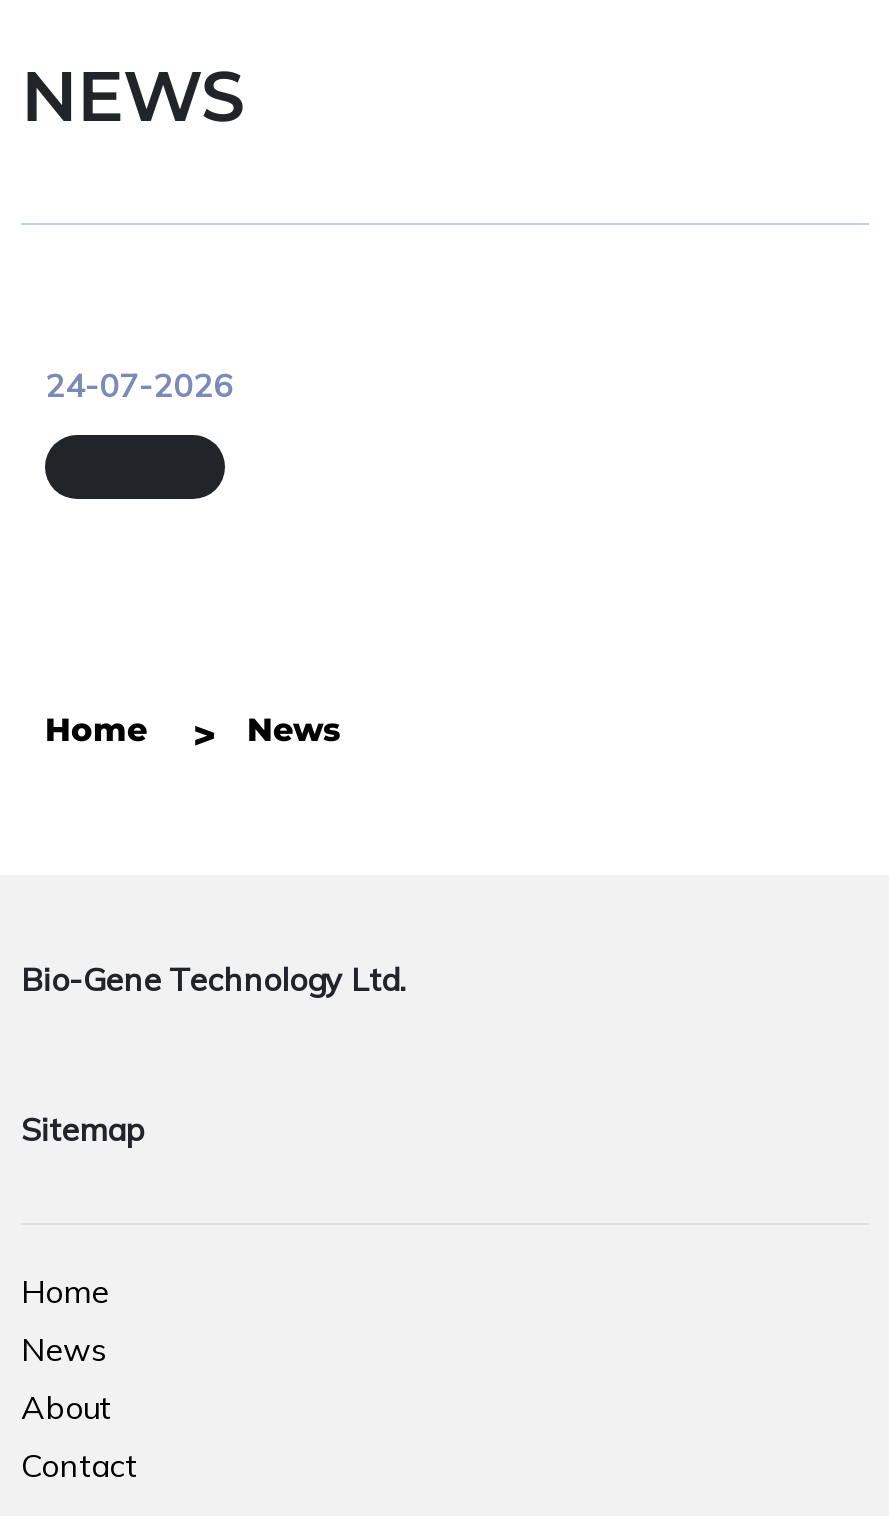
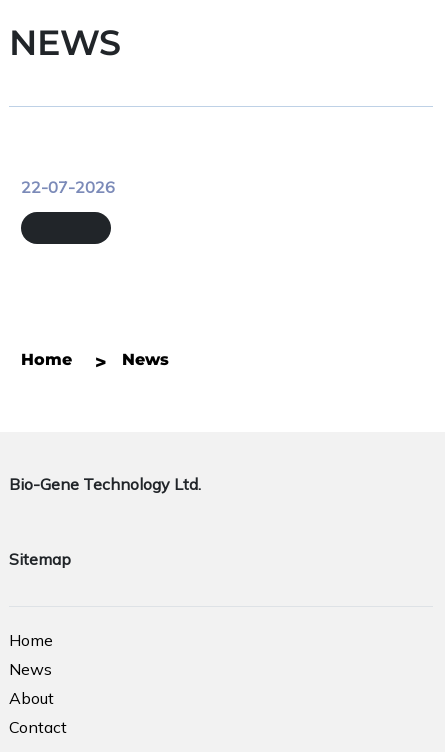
- 24-07-2026
+ 22-07-2026
